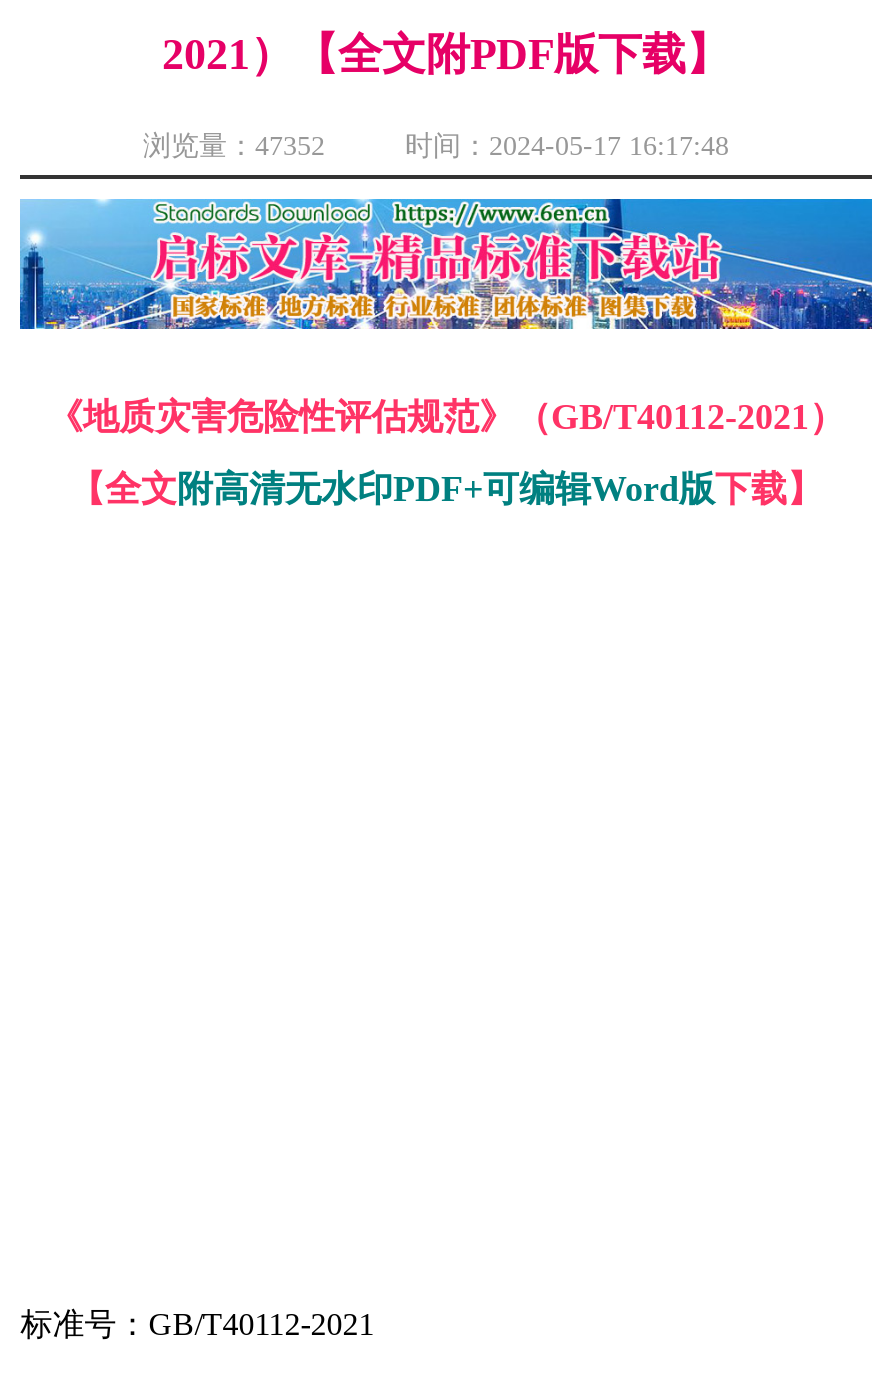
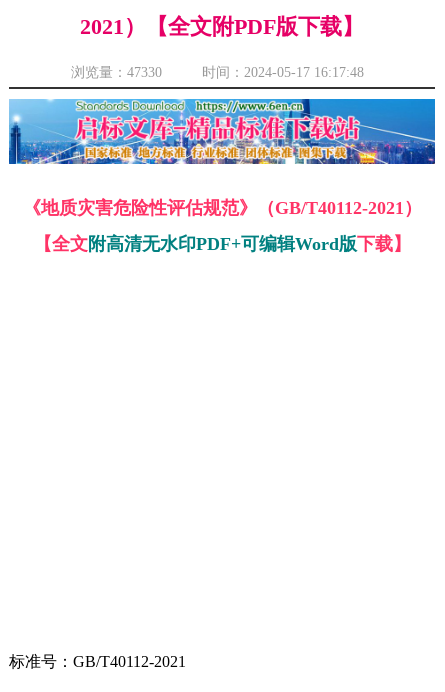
- 浏览量：47352 时间：2024-05-17 16:17:48
+ 浏览量：47330 时间：2024-05-17 16:17:48
